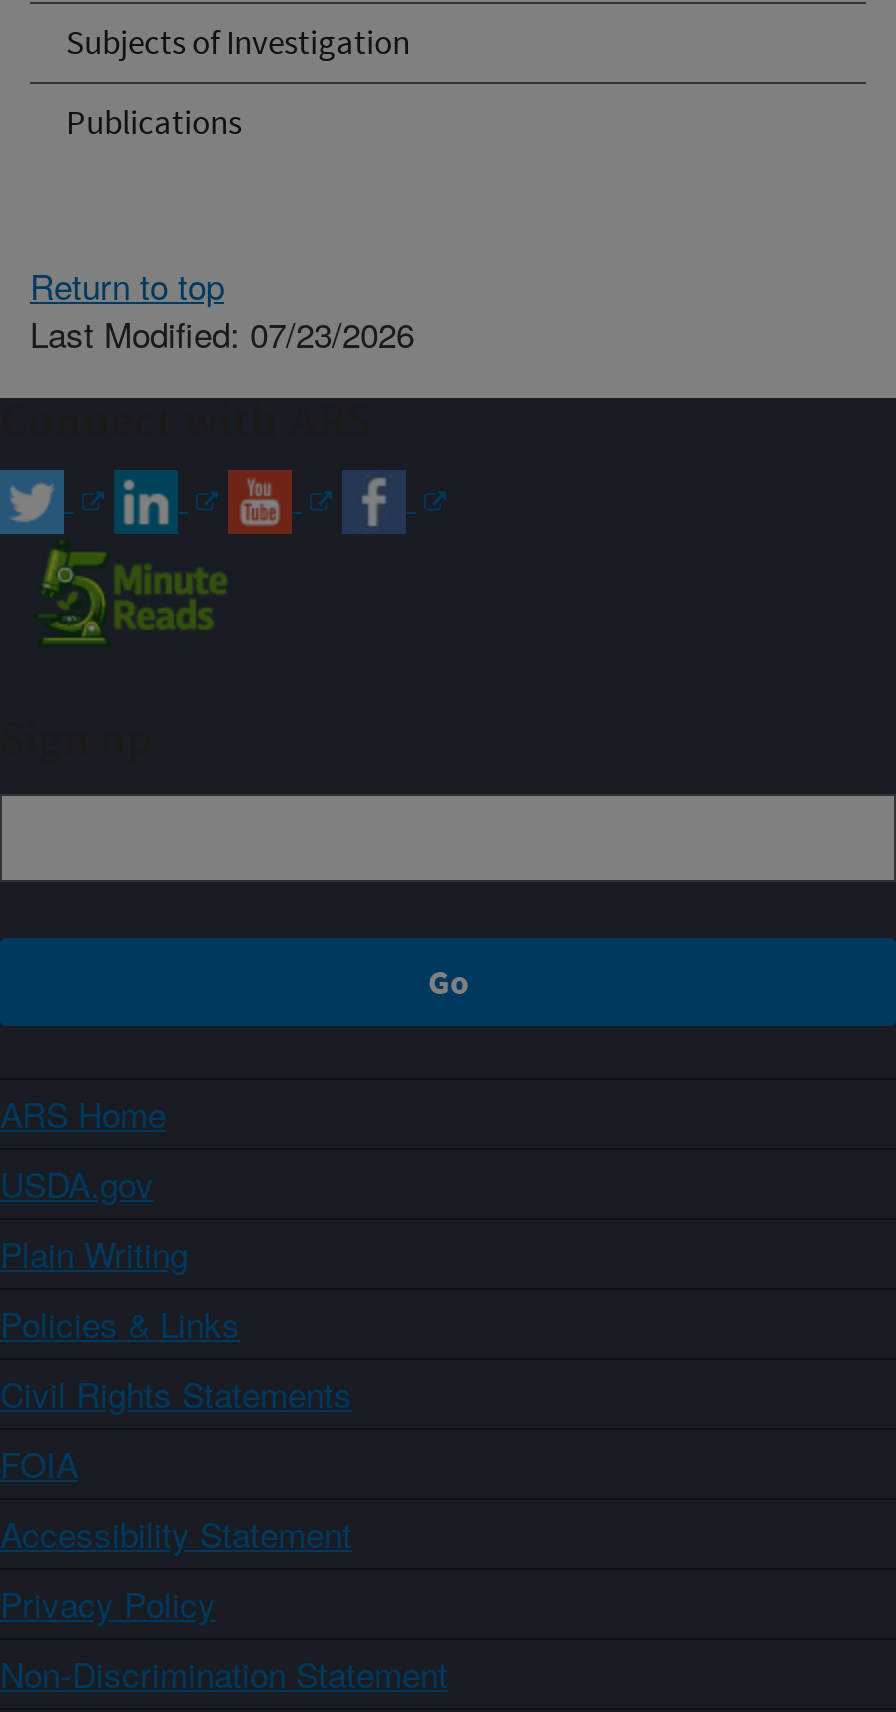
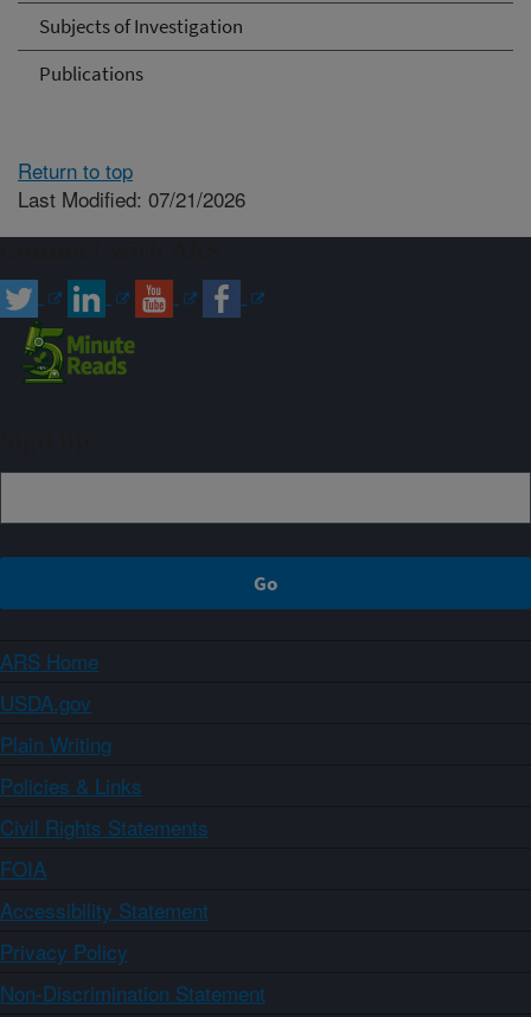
- Last Modified: 07/23/2026
+ Last Modified: 07/21/2026
